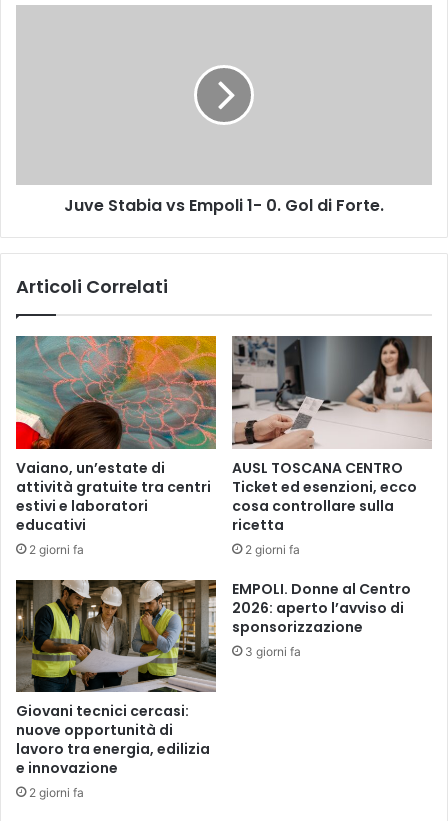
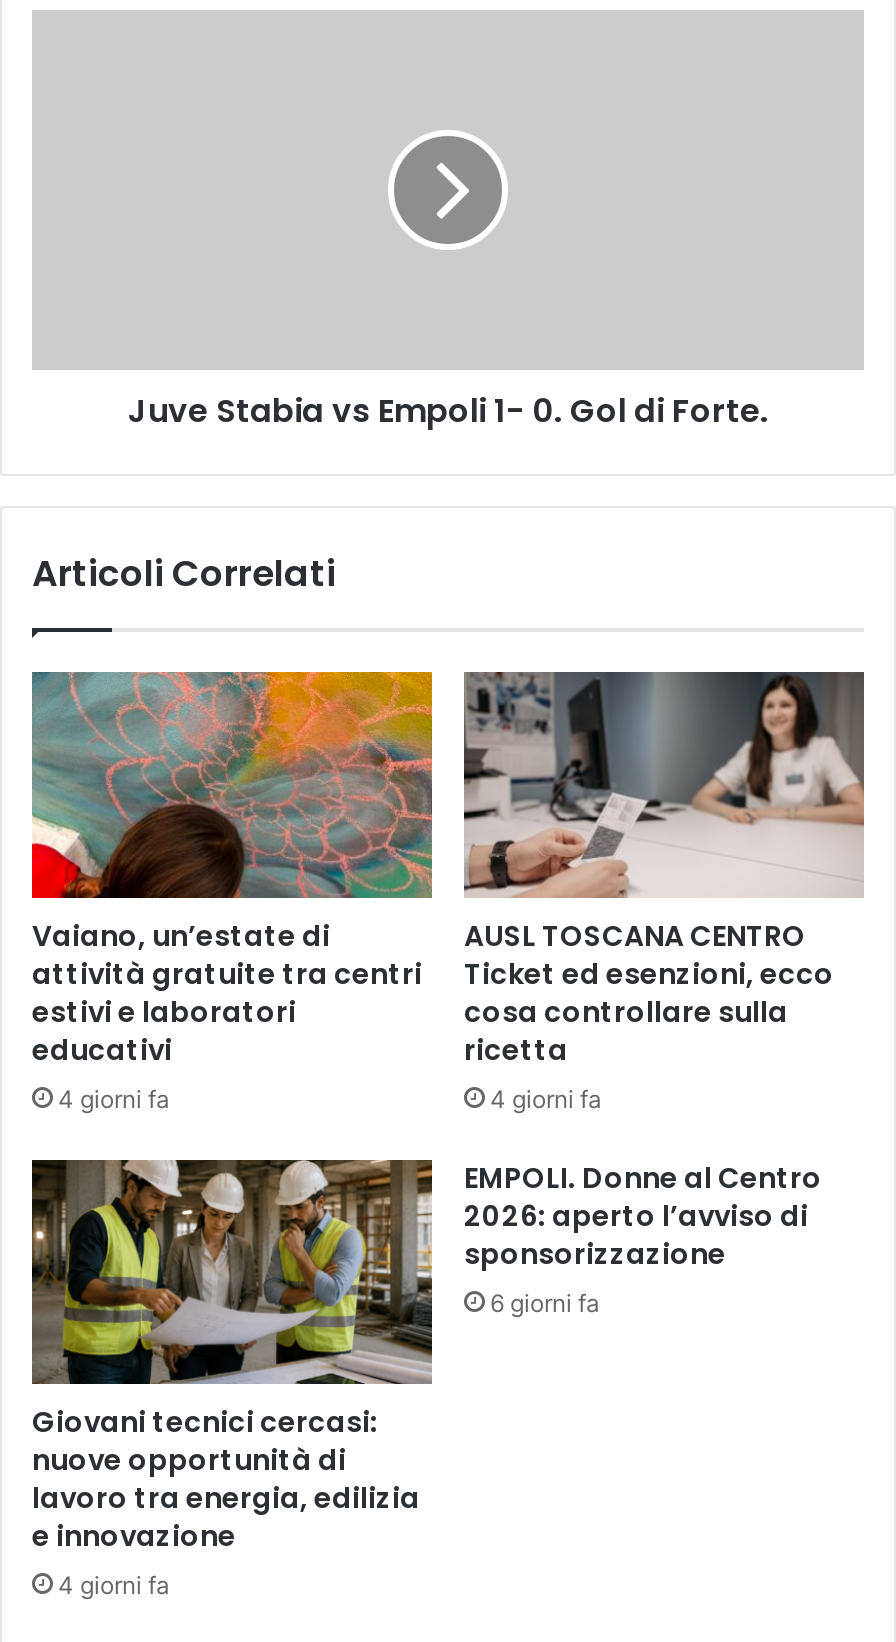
- 2 giorni fa
+ 4 giorni fa

- 2 giorni fa
+ 4 giorni fa

- 3 giorni fa
+ 6 giorni fa

- 2 giorni fa
+ 4 giorni fa
